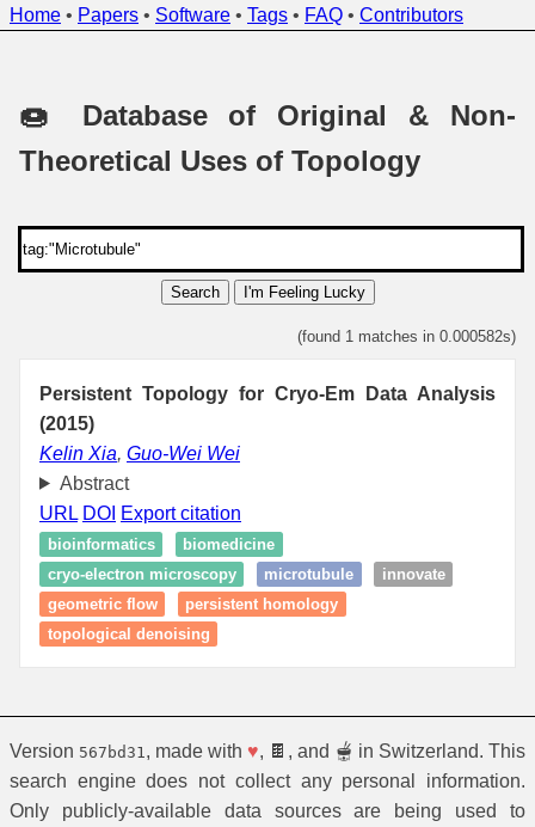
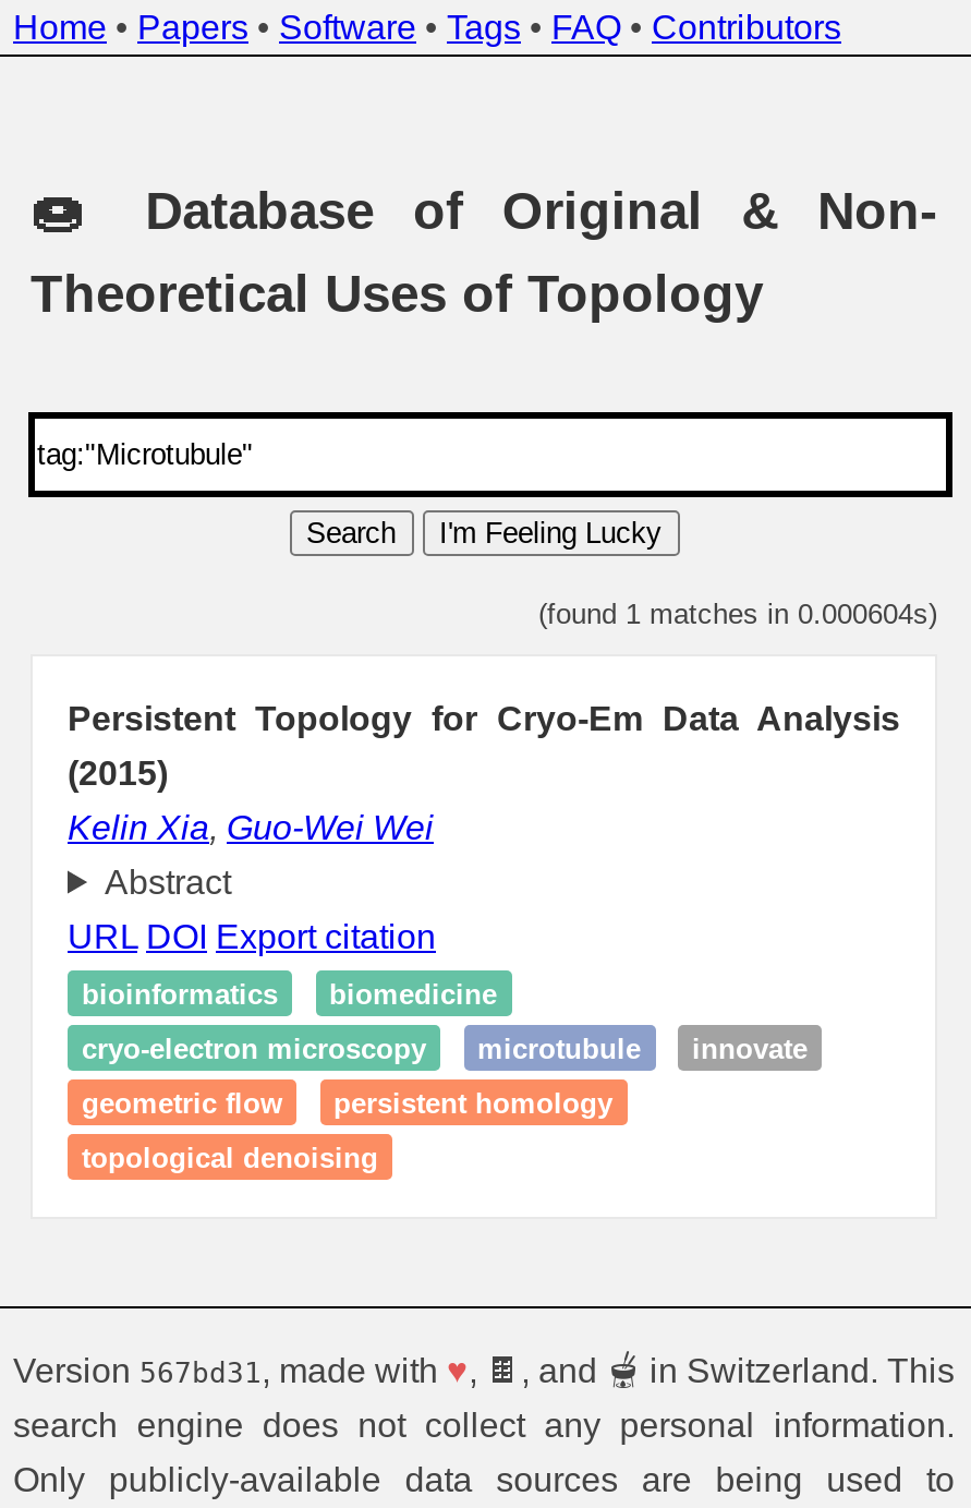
- (found 1 matches in 0.000582s)
+ (found 1 matches in 0.000604s)
